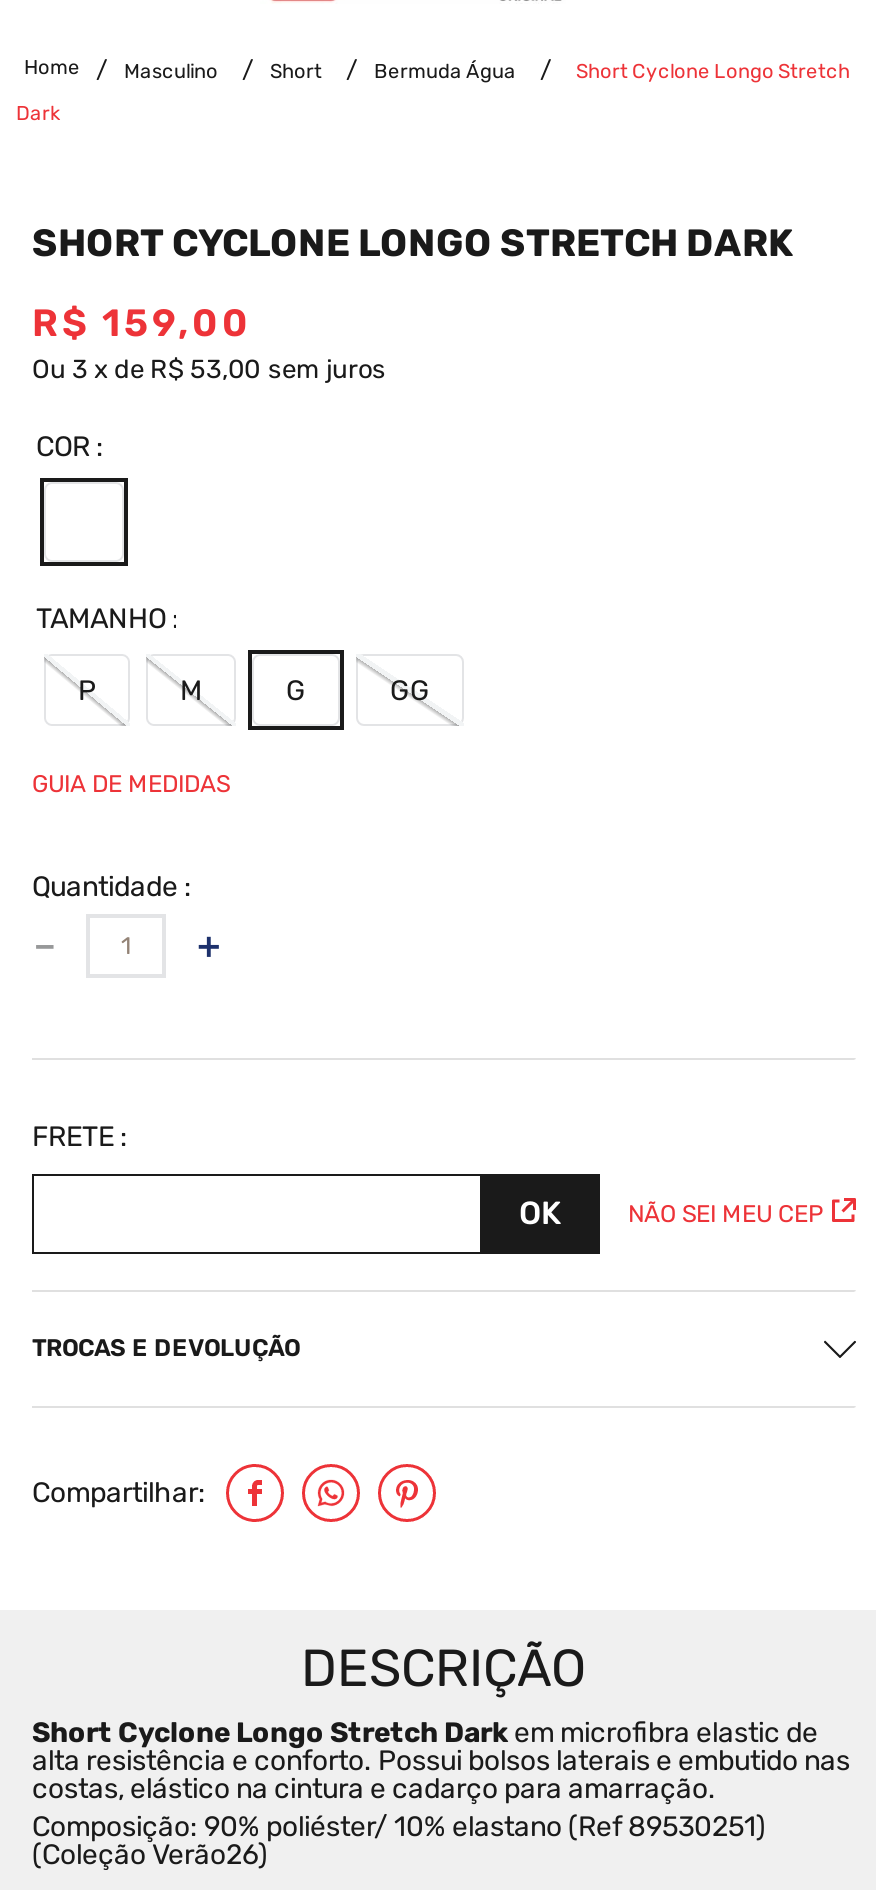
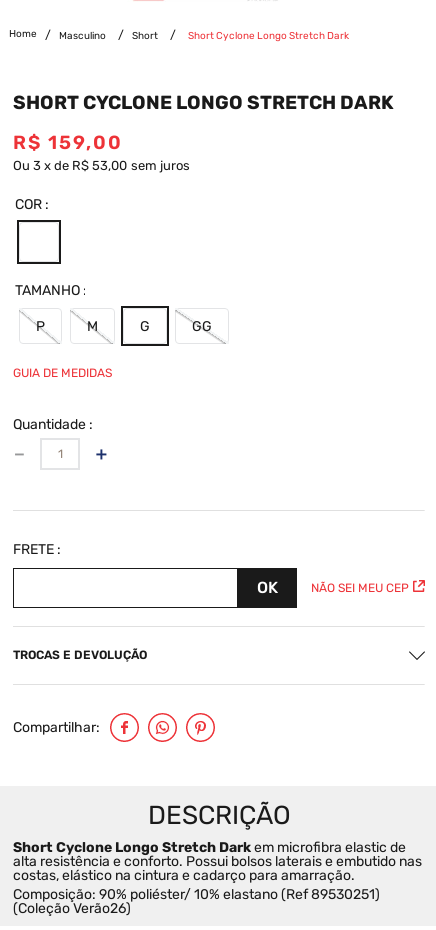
- Bermuda Água
- Short Cyclone Longo Stretch
- Dark
+ Short Cyclone Longo Stretch Dark
